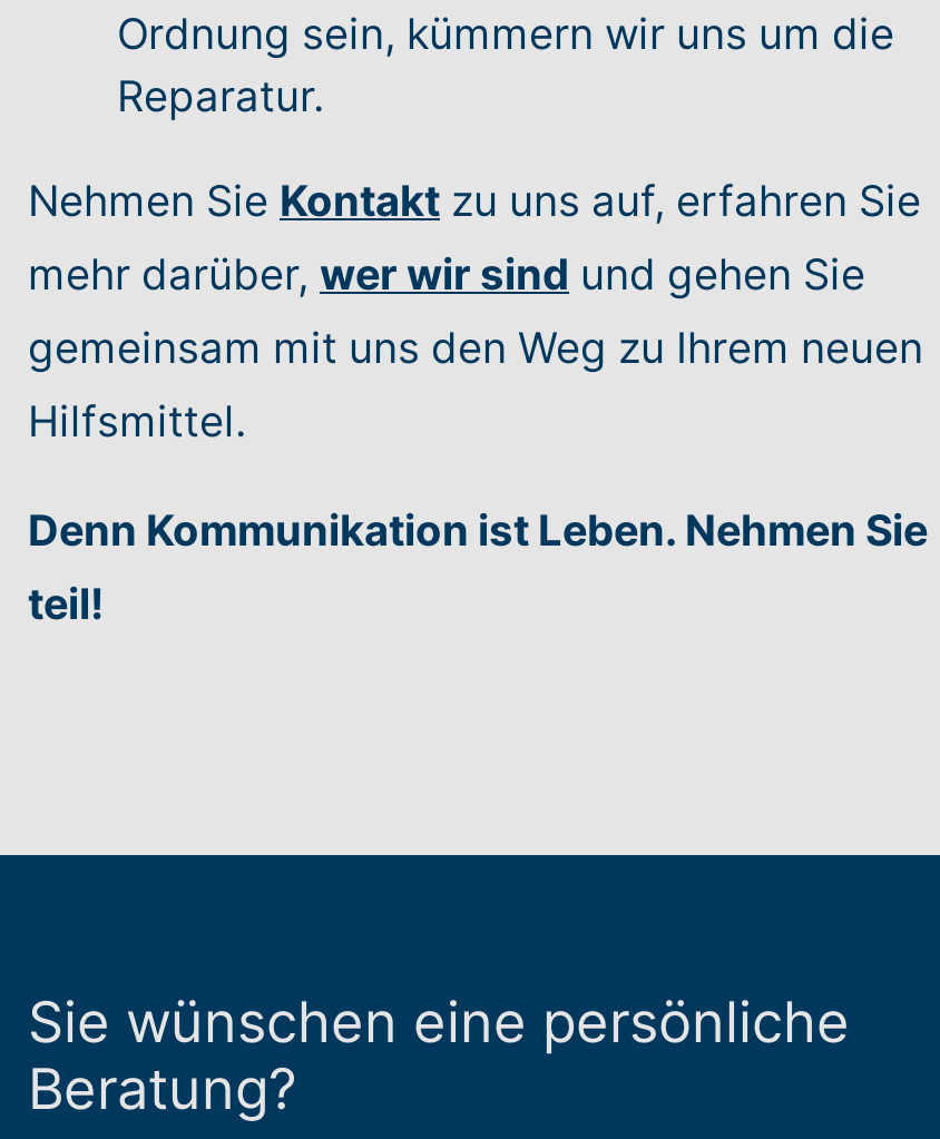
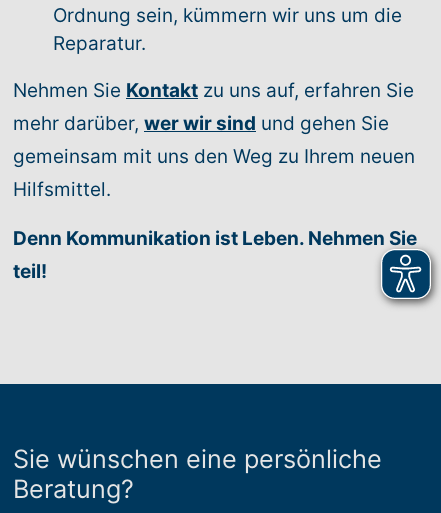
+ [image]
